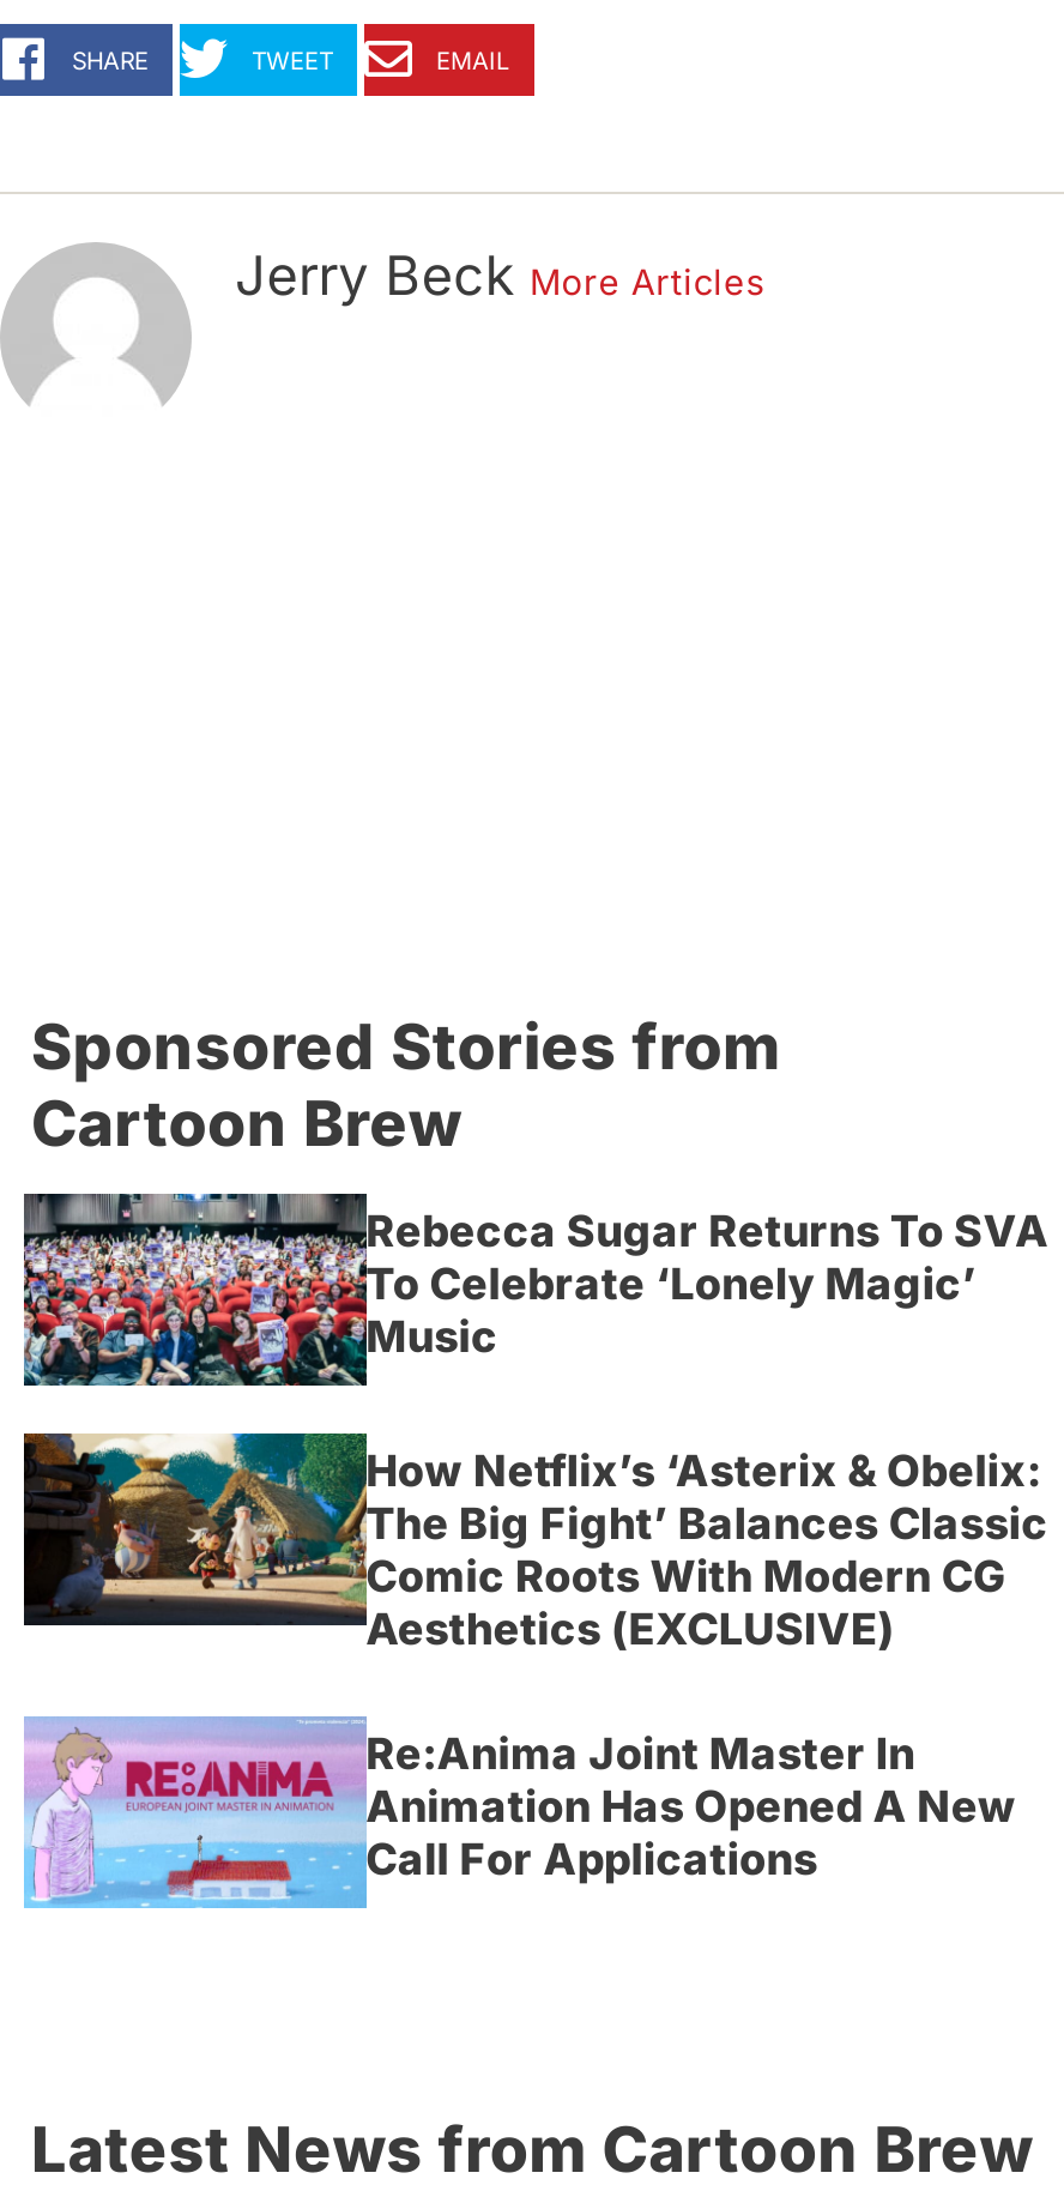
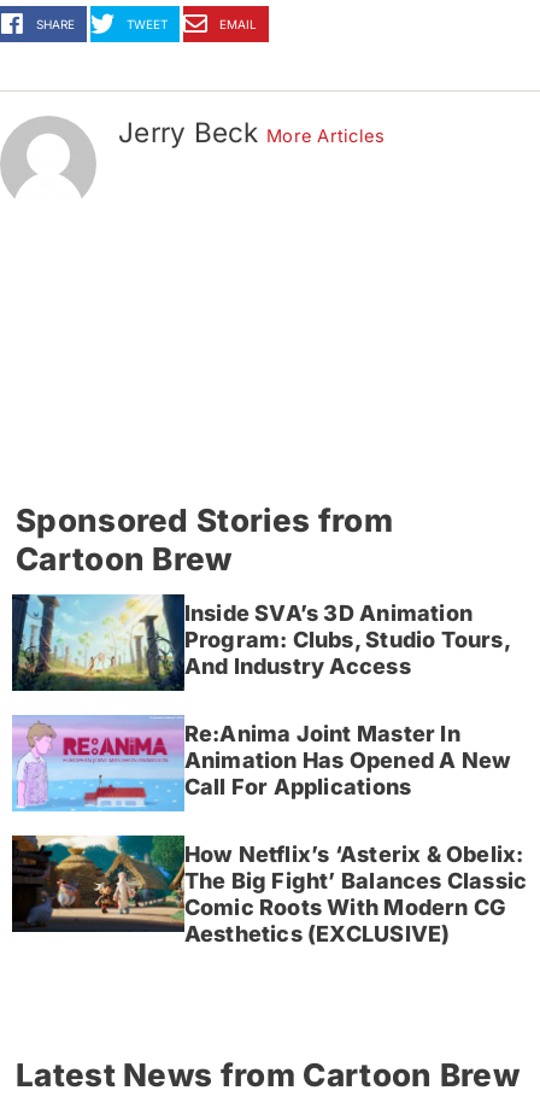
- [image]
- Rebecca Sugar Returns To SVA
- To Celebrate ‘Lonely Magic’
- Music
+ [image]
+ Inside SVA’s 3D Animation
+ Program: Clubs, Studio Tours,
+ And Industry Access

moved down: [image] | How Netflix’s ‘Asterix & Obelix: | The Big Fight’ Balances Classic | Comic Roots With Modern CG | Aesthetics (EXCLUSIVE)

moved up: [image] | Re:Anima Joint Master In | Animation Has Opened A New | Call For Applications
